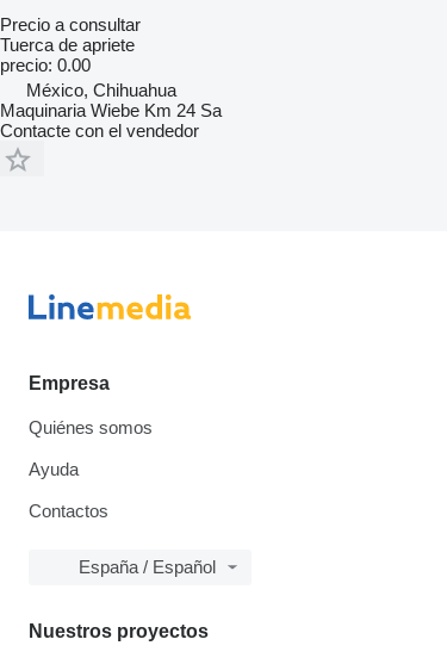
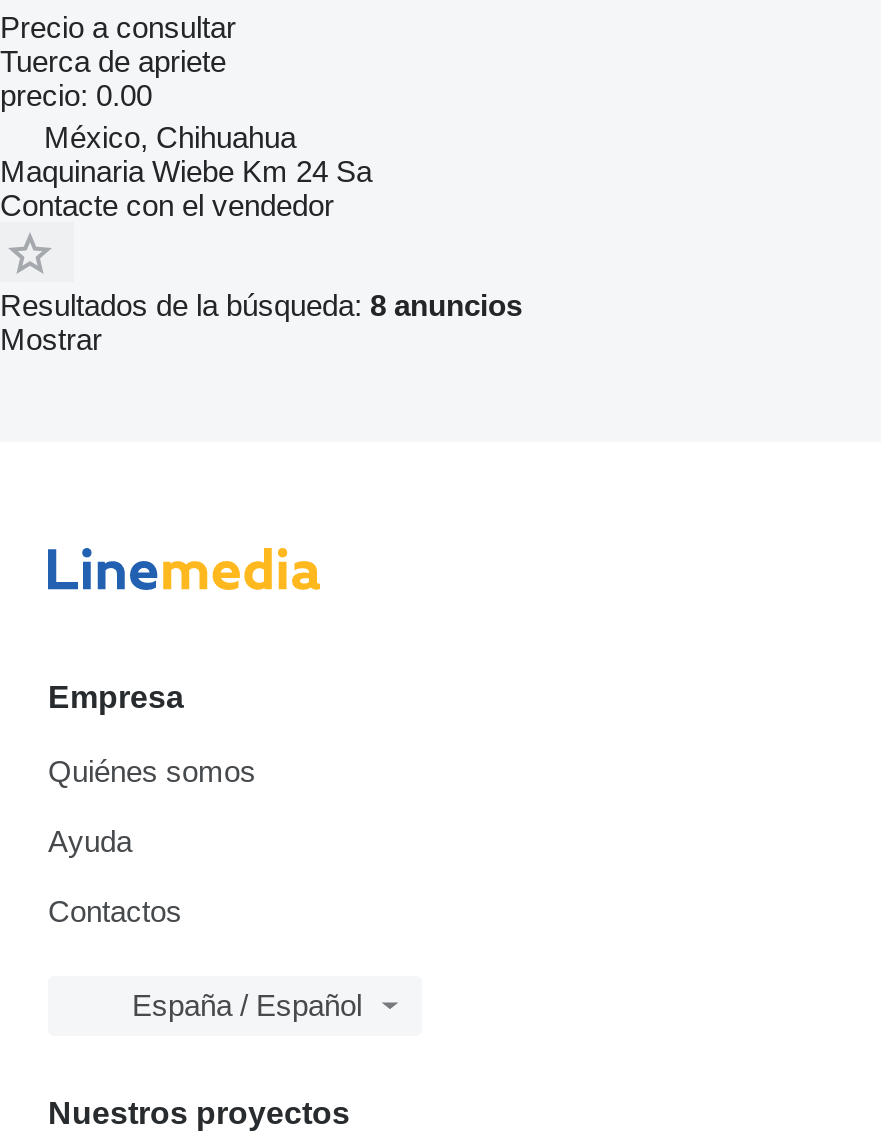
+ Resultados de la búsqueda: 8 anuncios
+ Mostrar
